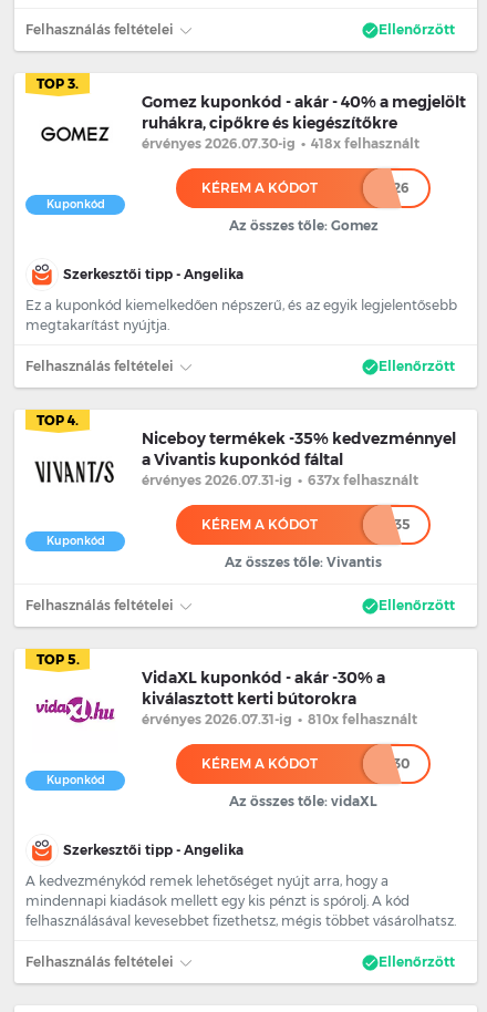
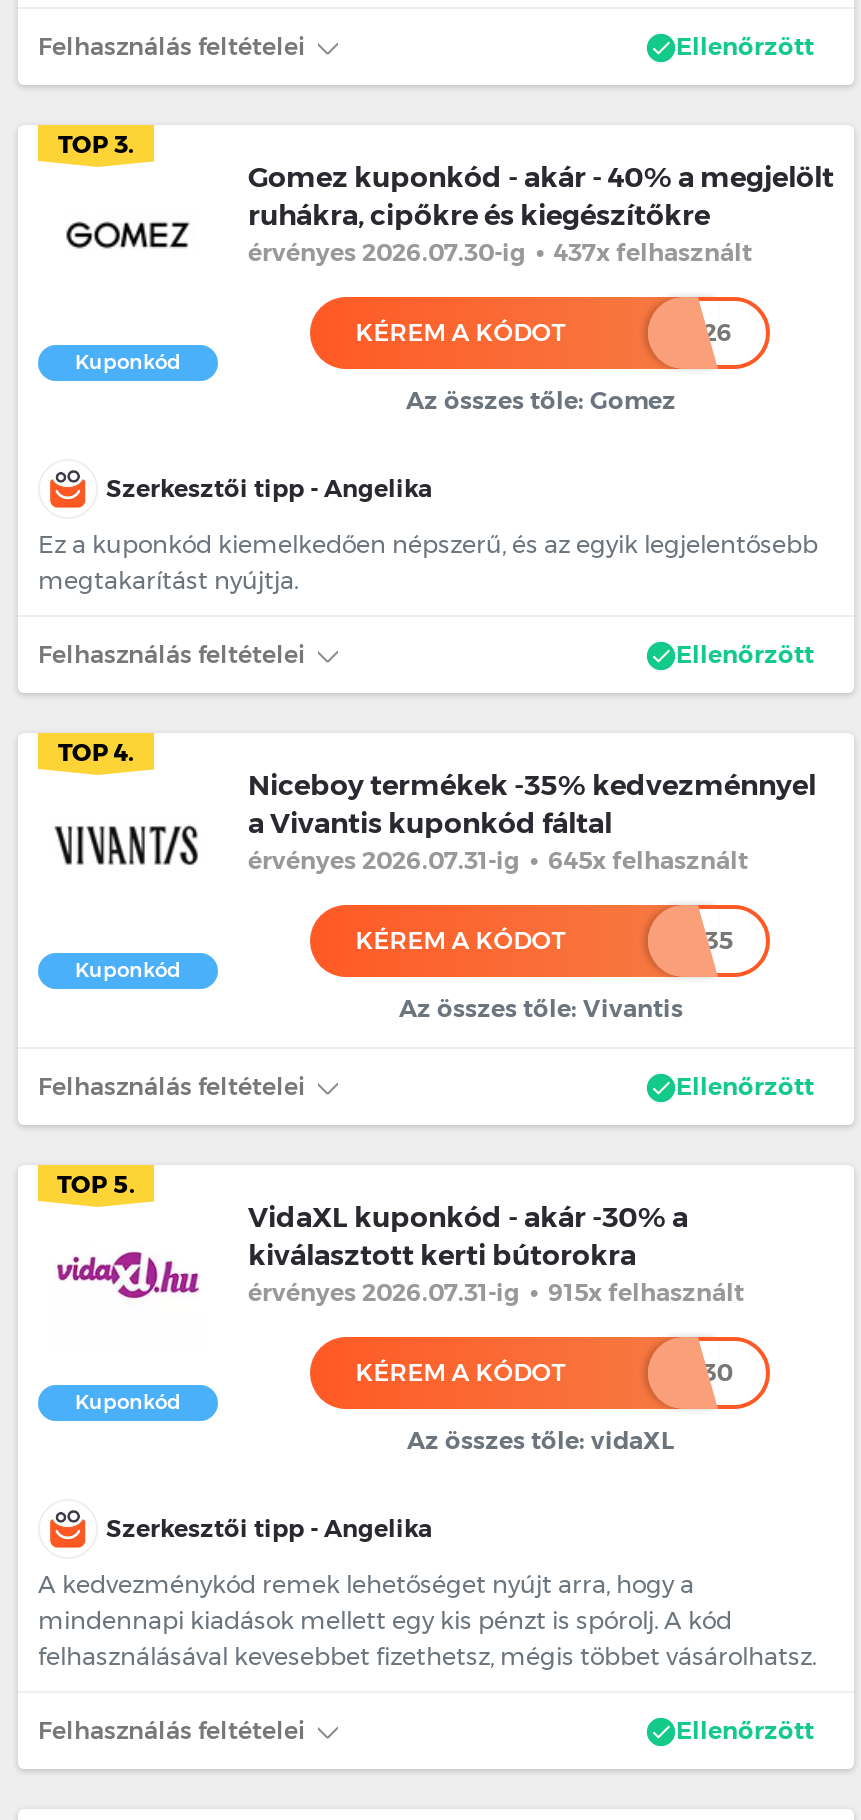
- érvényes 2026.07.30-ig • 418x felhasznált
+ érvényes 2026.07.30-ig • 437x felhasznált

- érvényes 2026.07.31-ig • 637x felhasznált
+ érvényes 2026.07.31-ig • 645x felhasznált

- érvényes 2026.07.31-ig • 810x felhasznált
+ érvényes 2026.07.31-ig • 915x felhasznált
